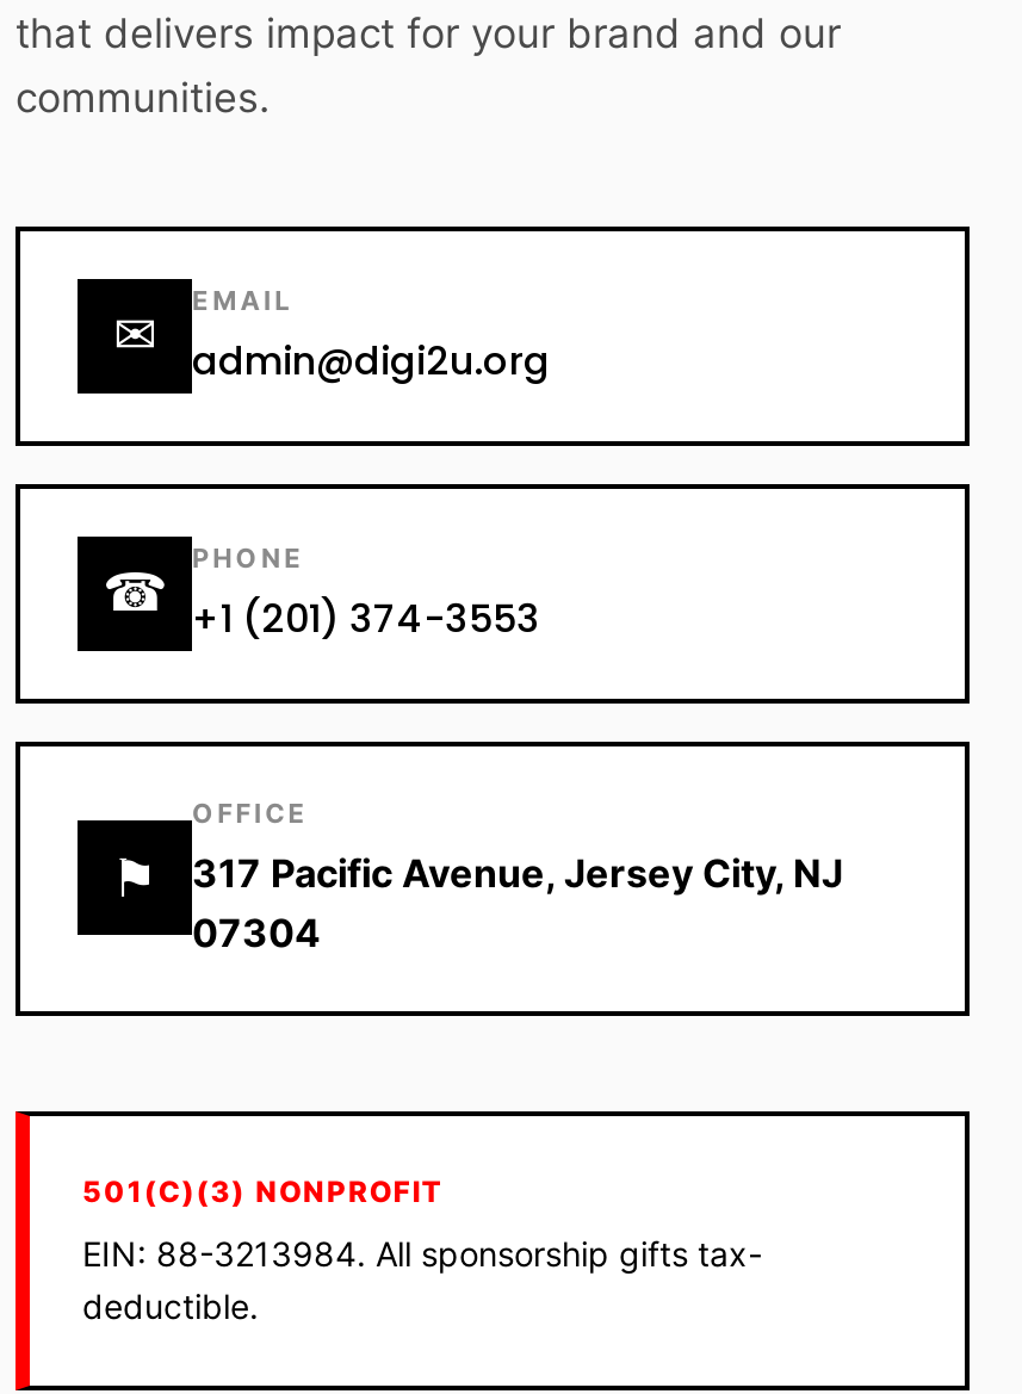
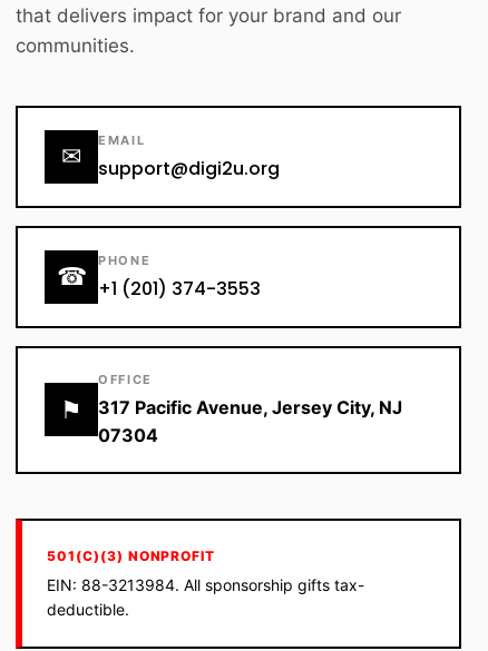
- admin@digi2u.org
+ support@digi2u.org
